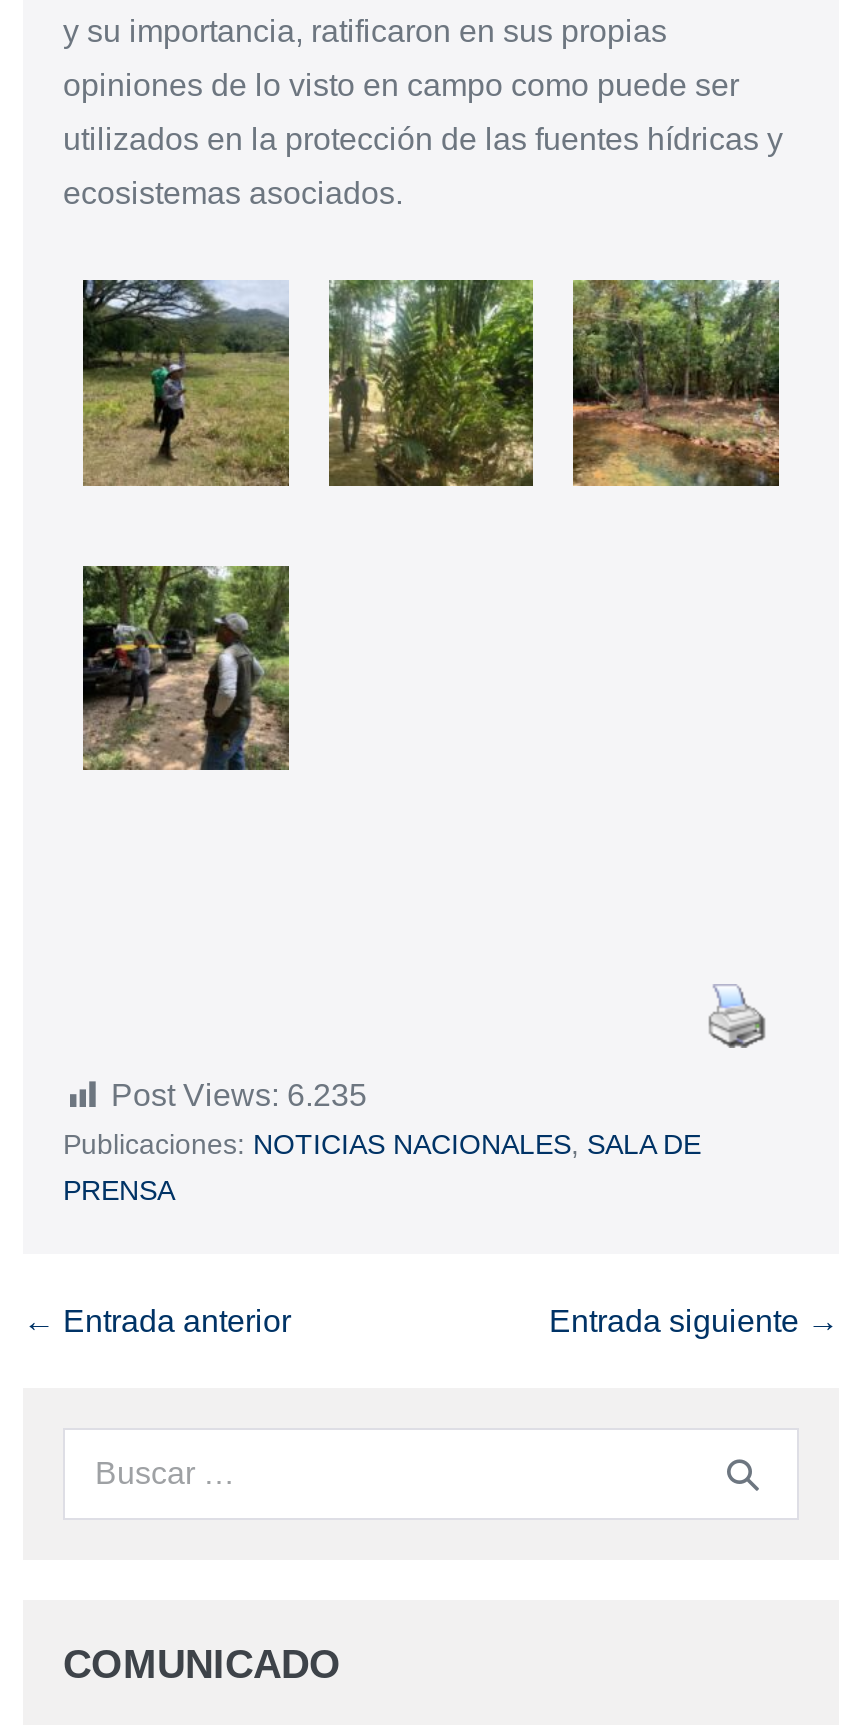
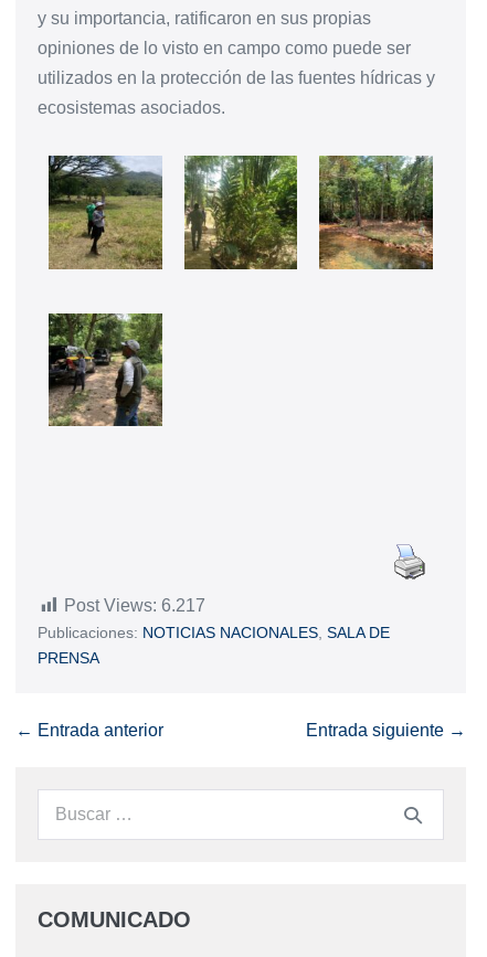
- Post Views: 6.235
+ Post Views: 6.217
